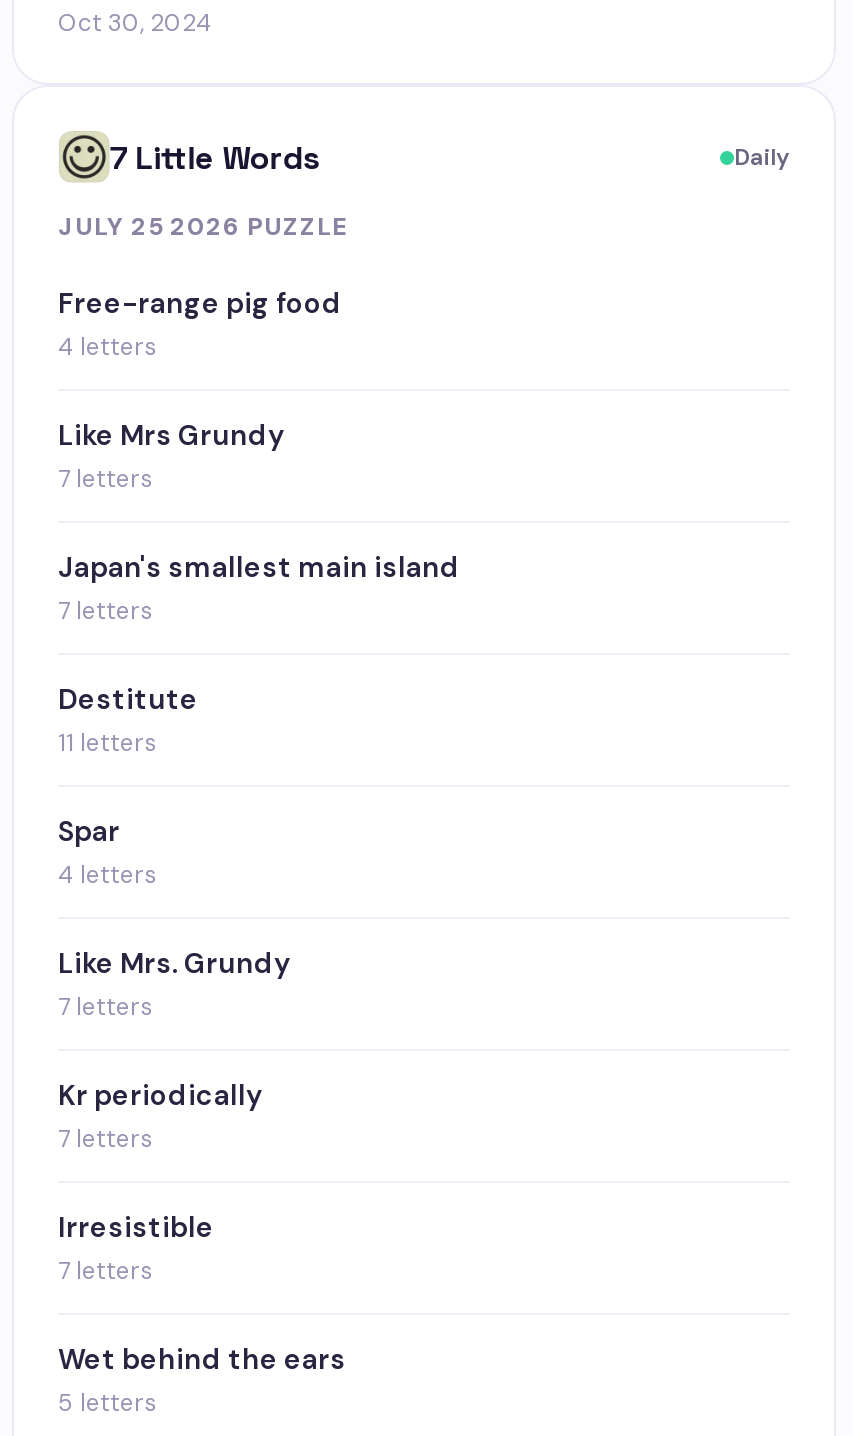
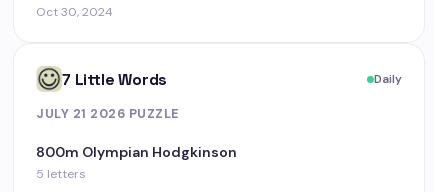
- JULY 25 2026 PUZZLE
- Free-range pig food
- 4 letters
- Like Mrs Grundy
- 7 letters
- Japan's smallest main island
- 7 letters
- Destitute
- 11 letters
- Spar
- 4 letters
- Like Mrs. Grundy
- 7 letters
- Kr periodically
- 7 letters
- Irresistible
- 7 letters
- Wet behind the ears
+ JULY 21 2026 PUZZLE
+ 800m Olympian Hodgkinson
